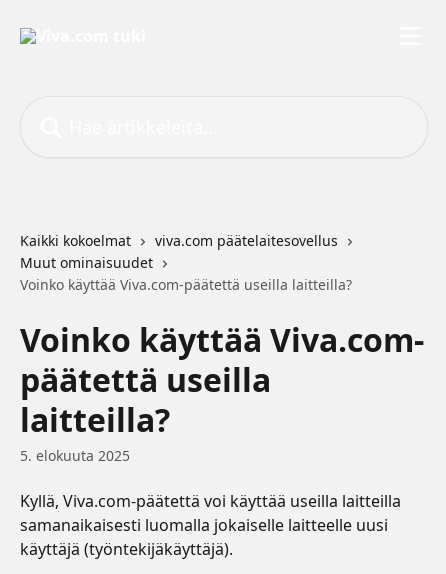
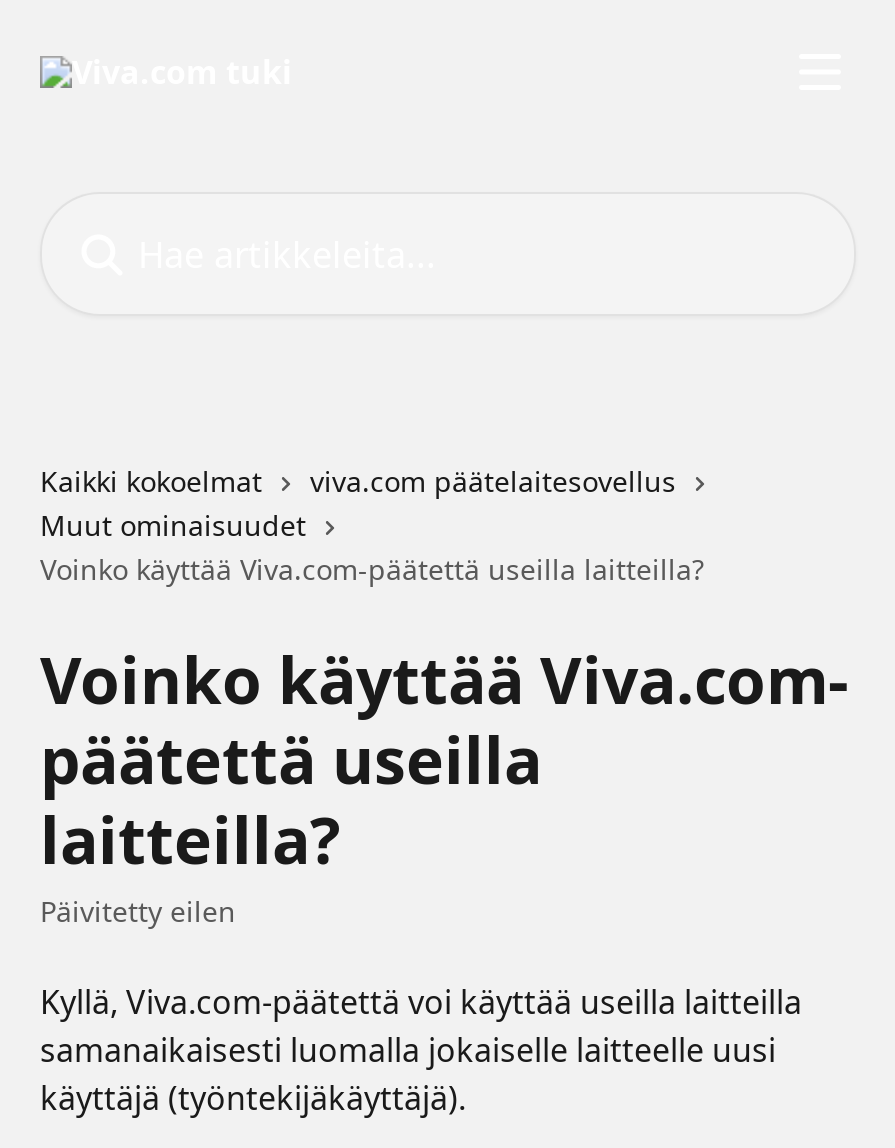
- 5. elokuuta 2025
+ Päivitetty eilen
